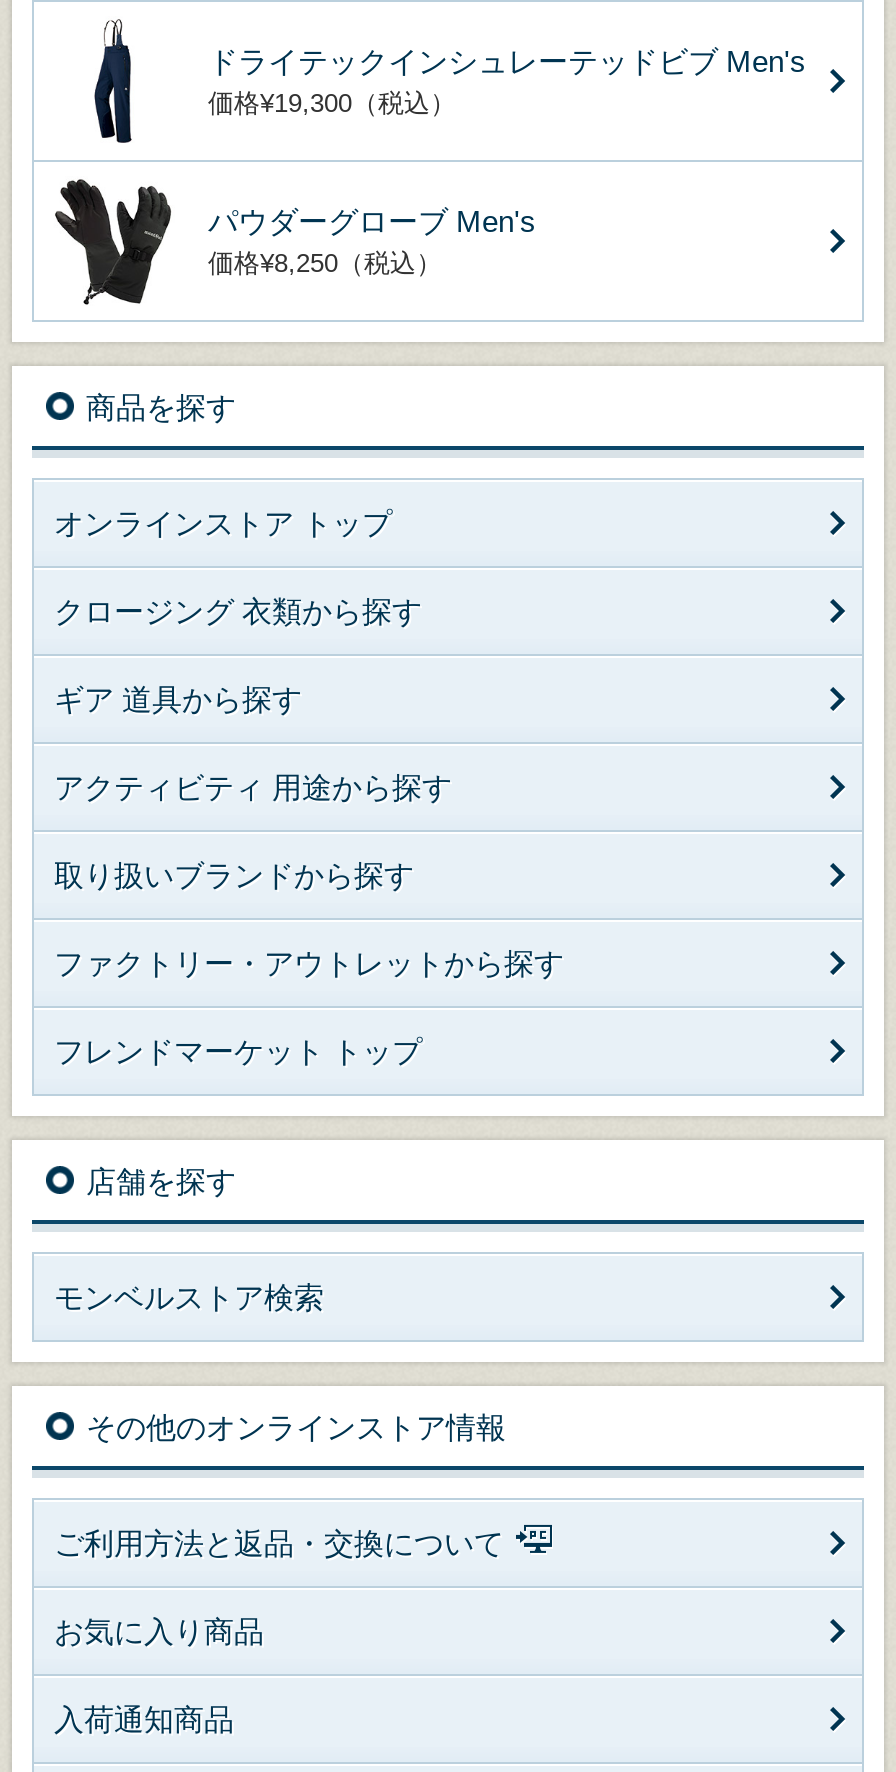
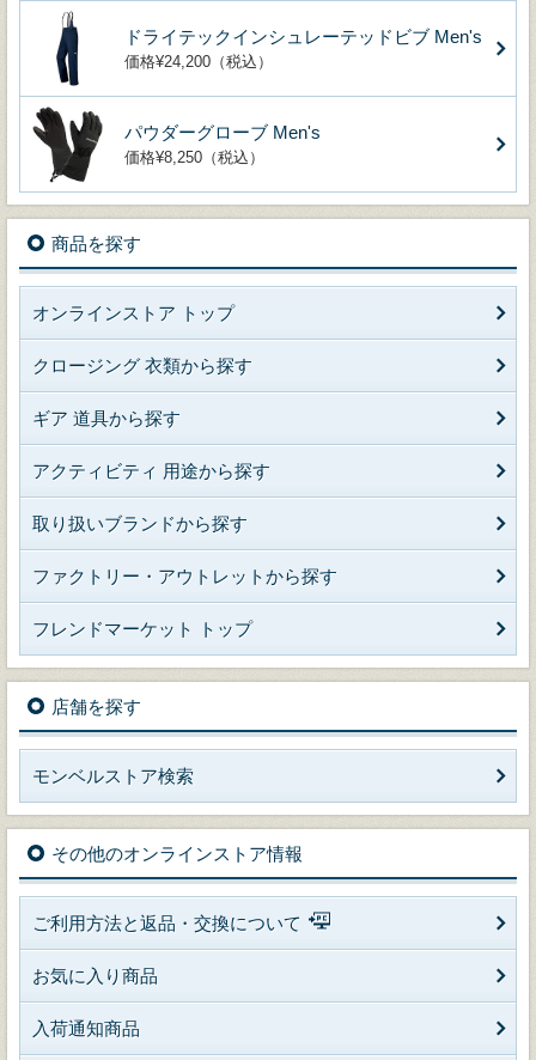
- 価格¥19,300（税込）
+ 価格¥24,200（税込）
